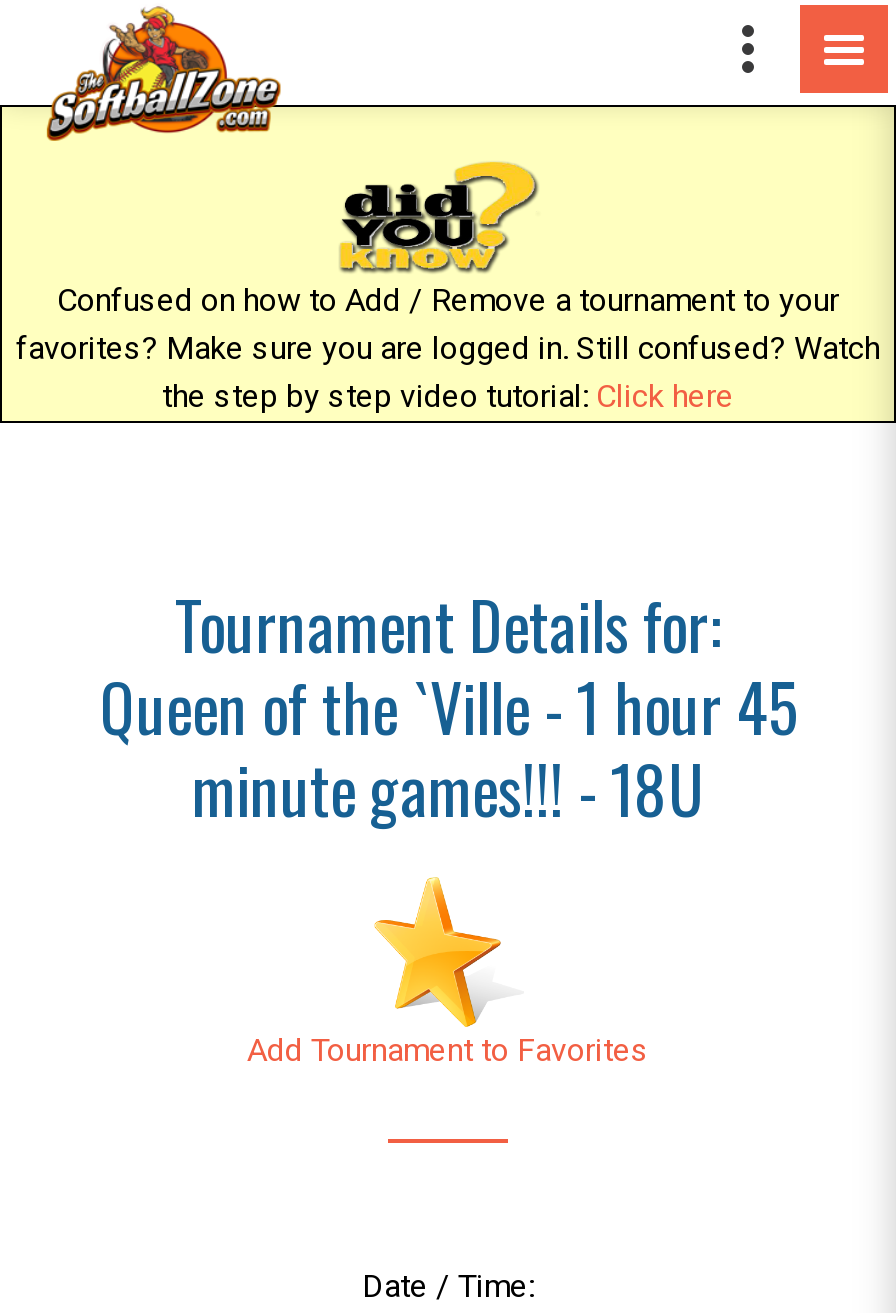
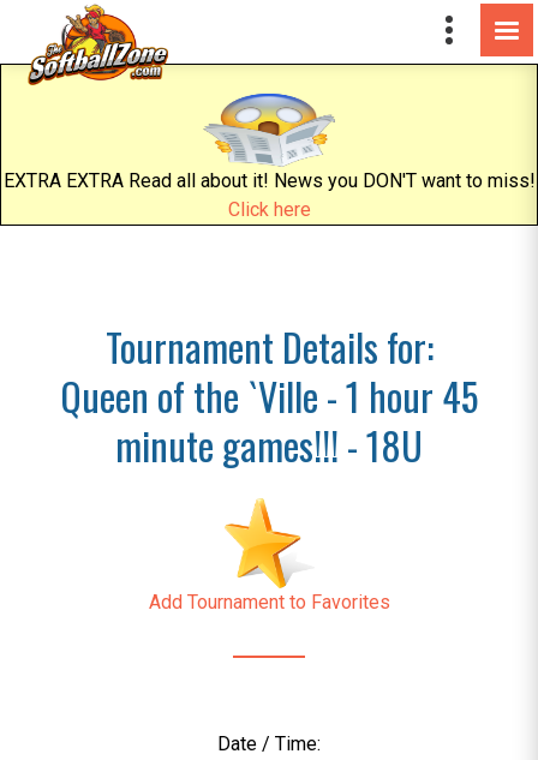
- [image]
- Confused on how to Add / Remove a tournament to your
- favorites? Make sure you are logged in. Still confused? Watch
- the step by step video tutorial: Click here
+ [image]
+ EXTRA EXTRA Read all about it! News you DON'T want to miss!
+ Click here
